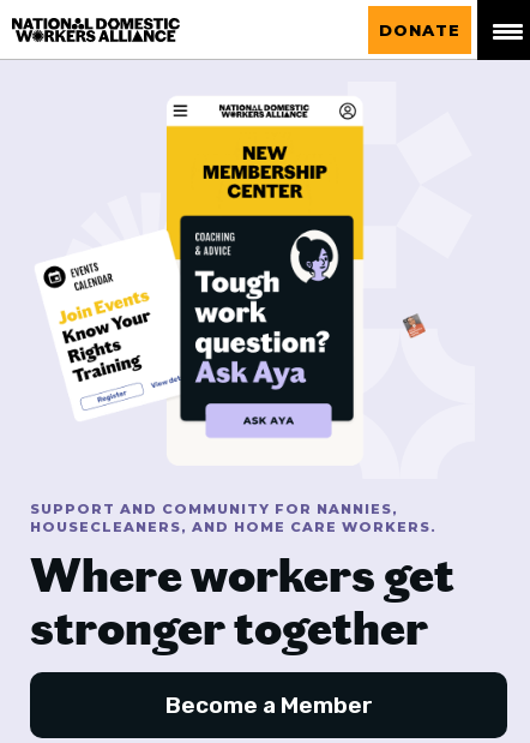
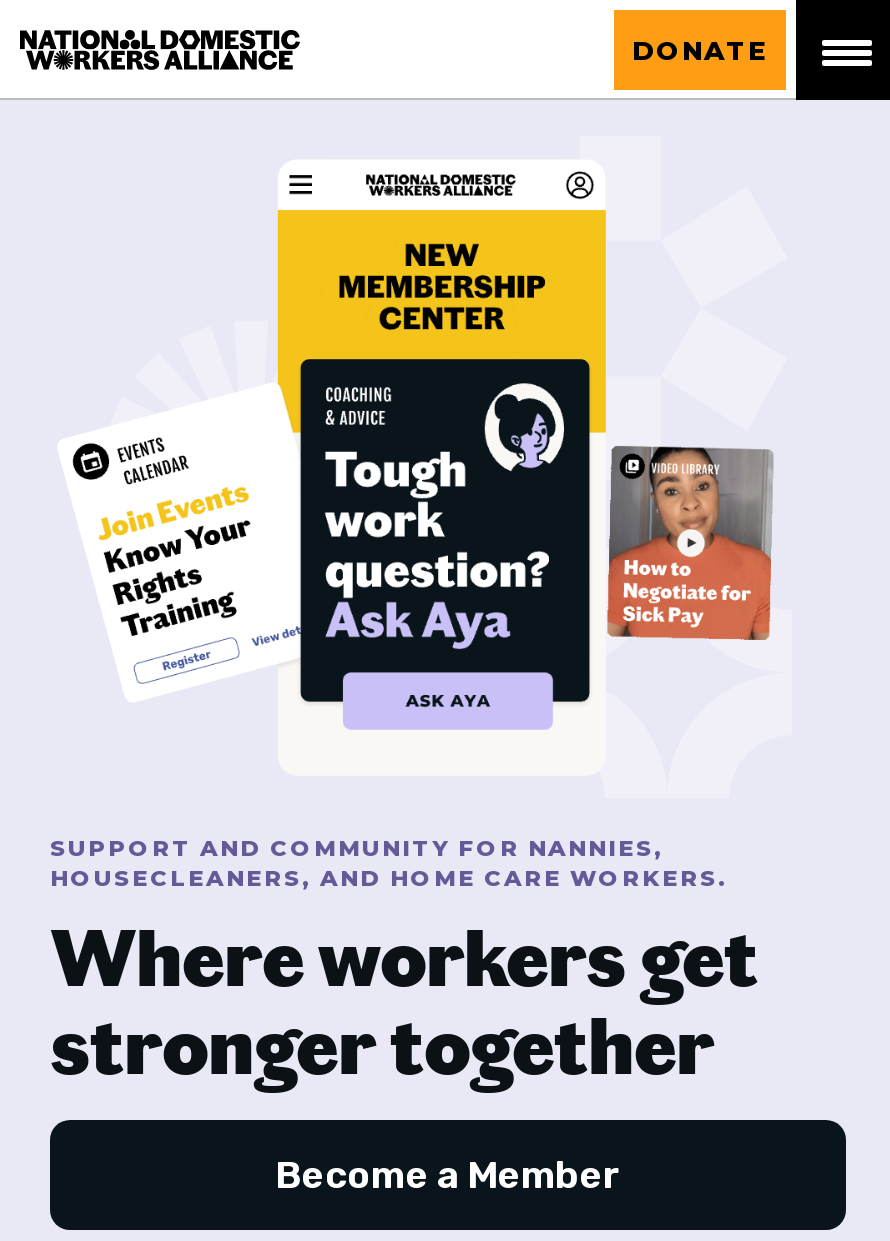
+ [image]
